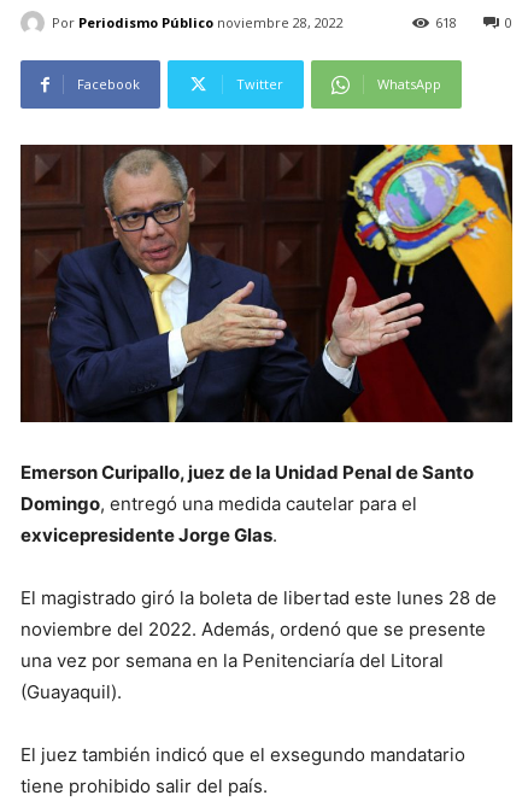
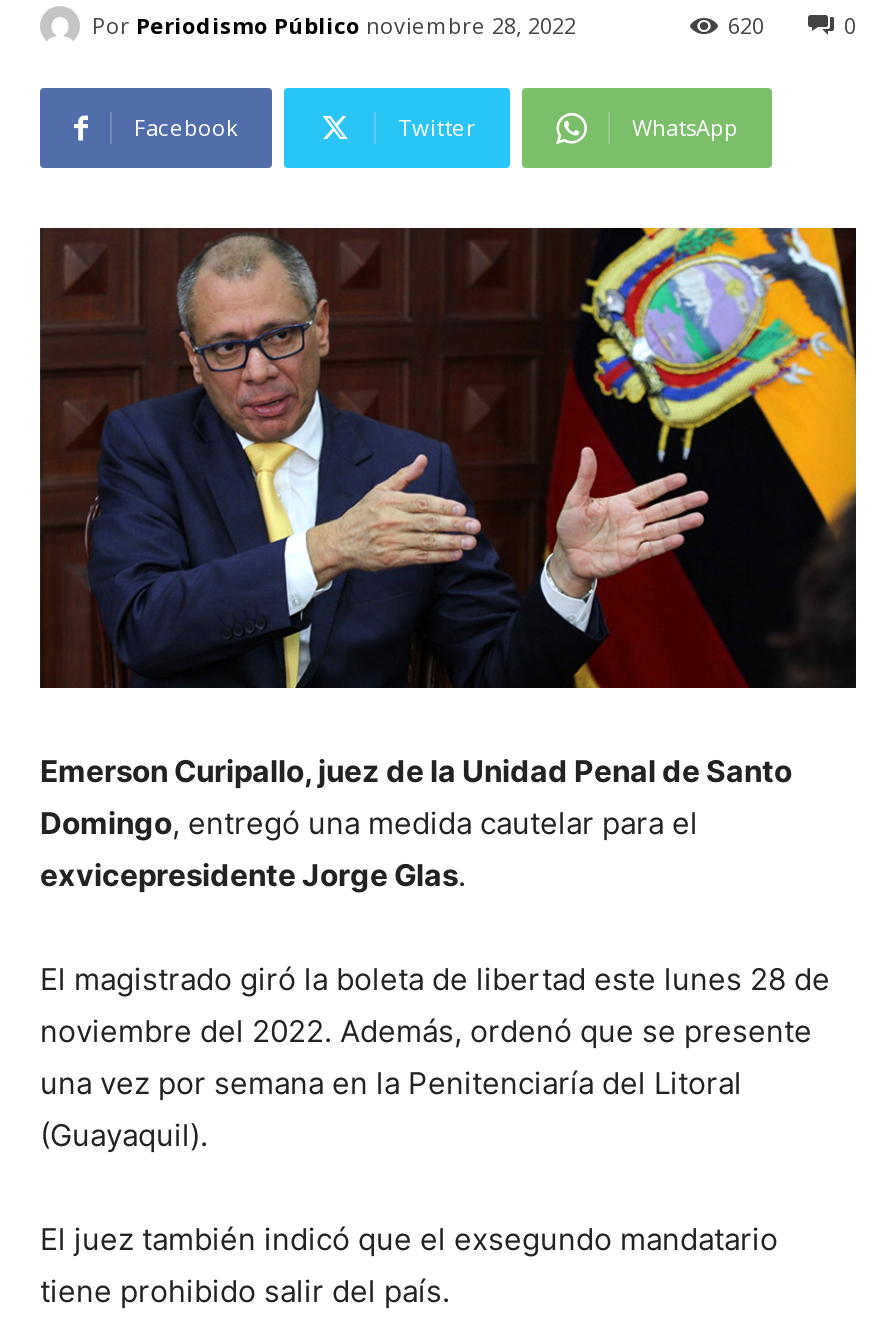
- 618
+ 620
